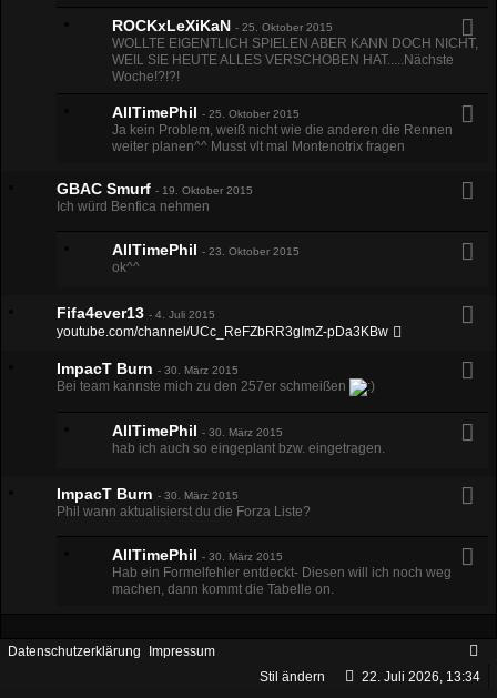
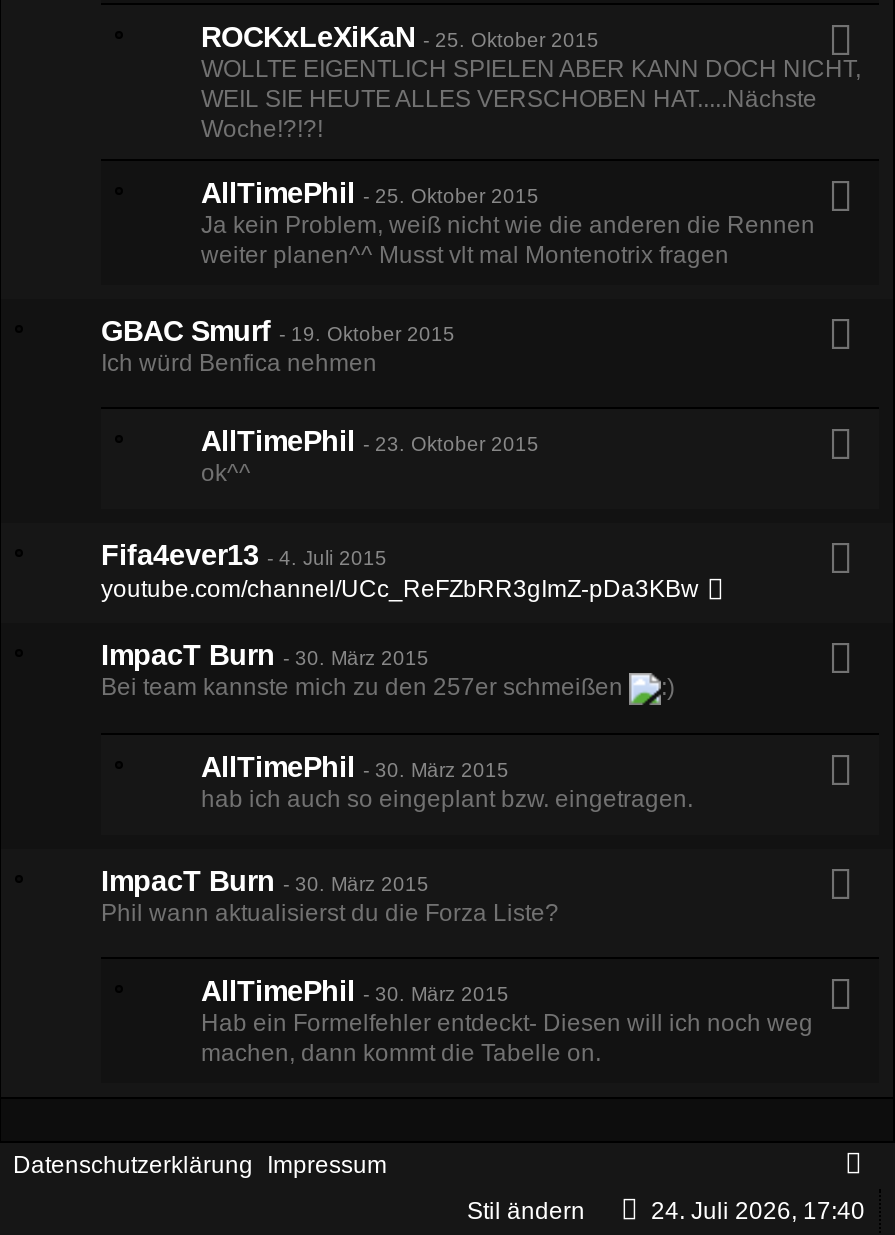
- 22. Juli 2026, 13:34
+ 24. Juli 2026, 17:40
